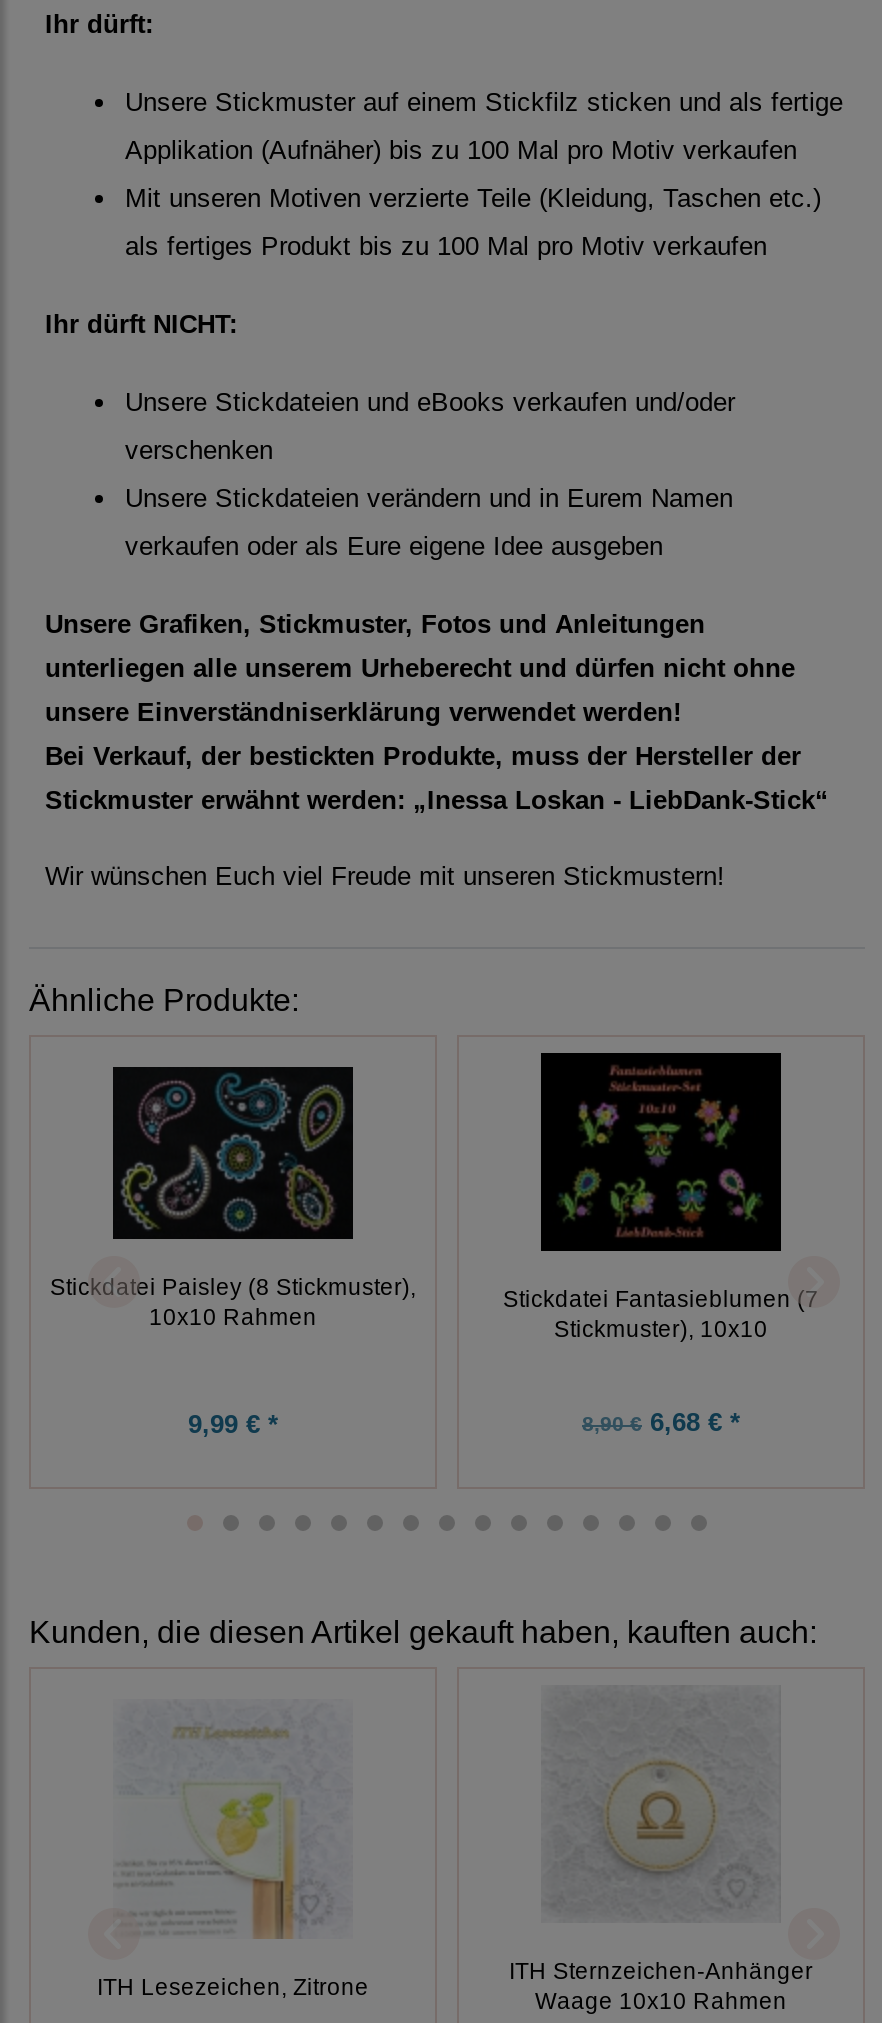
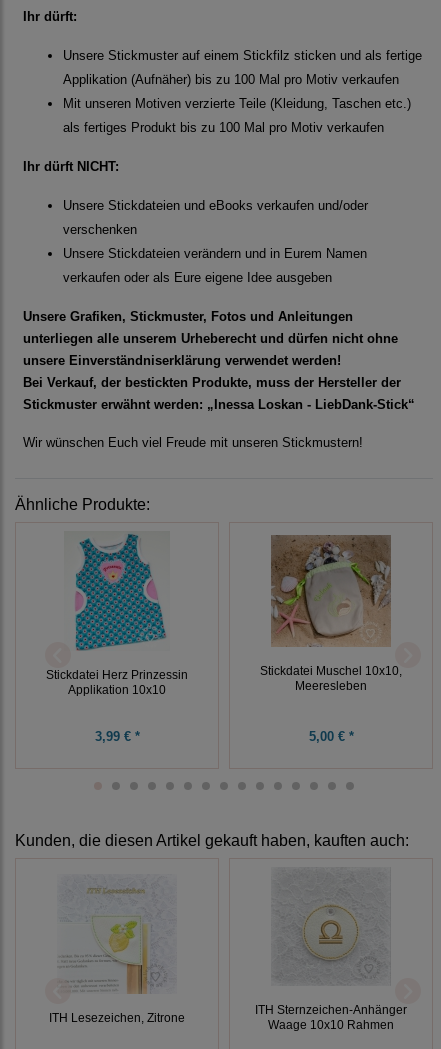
- [image]
- Stickdatei Paisley (8 Stickmuster),
- 10x10 Rahmen
+ [image]
+ Stickdatei Herz Prinzessin
+ Applikation 10x10

- [image]
- Stickdatei Fantasieblumen (7
- Stickmuster), 10x10
+ [image]
+ Stickdatei Muschel 10x10,
+ Meeresleben

- 9,99 € *
+ 3,99 € *

- 8,90 €6,68 € *
+ 5,00 € *
